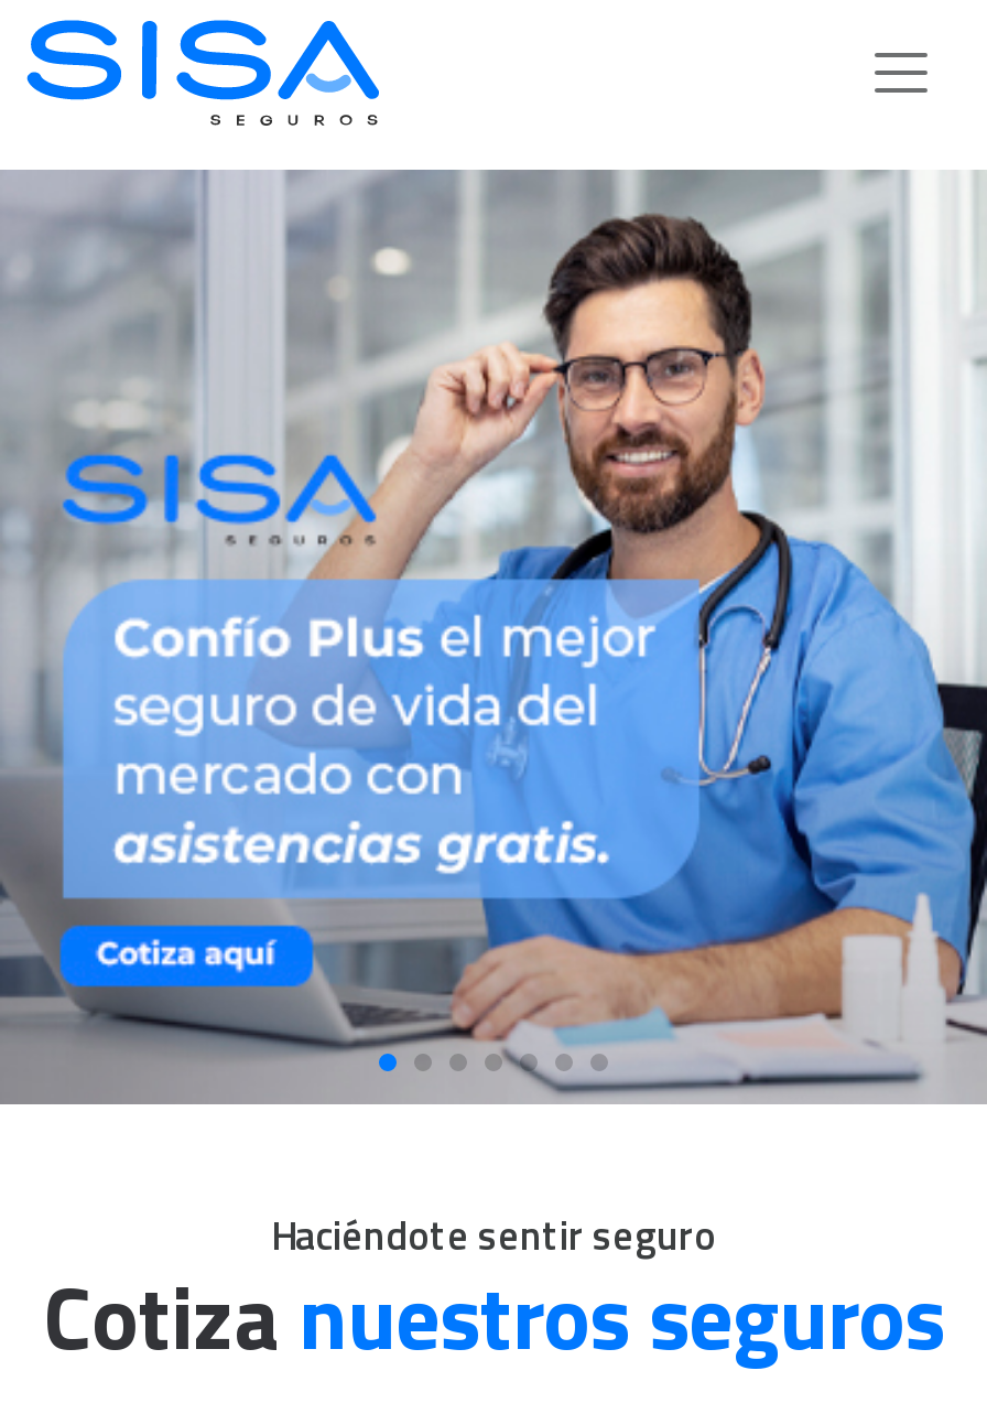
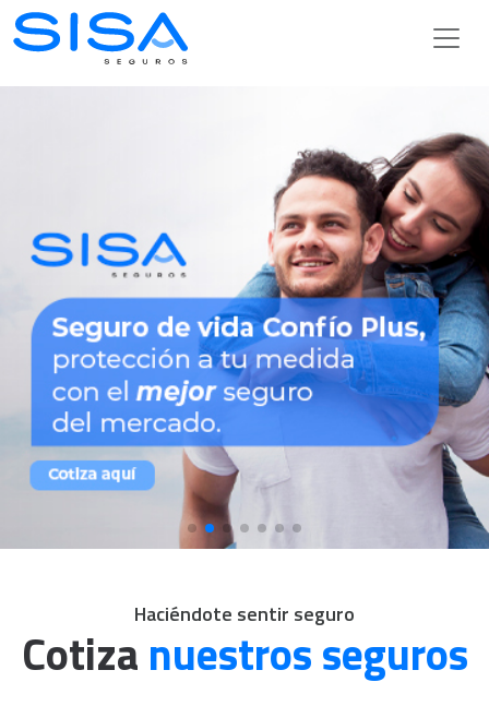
- [image]
+ [image]
